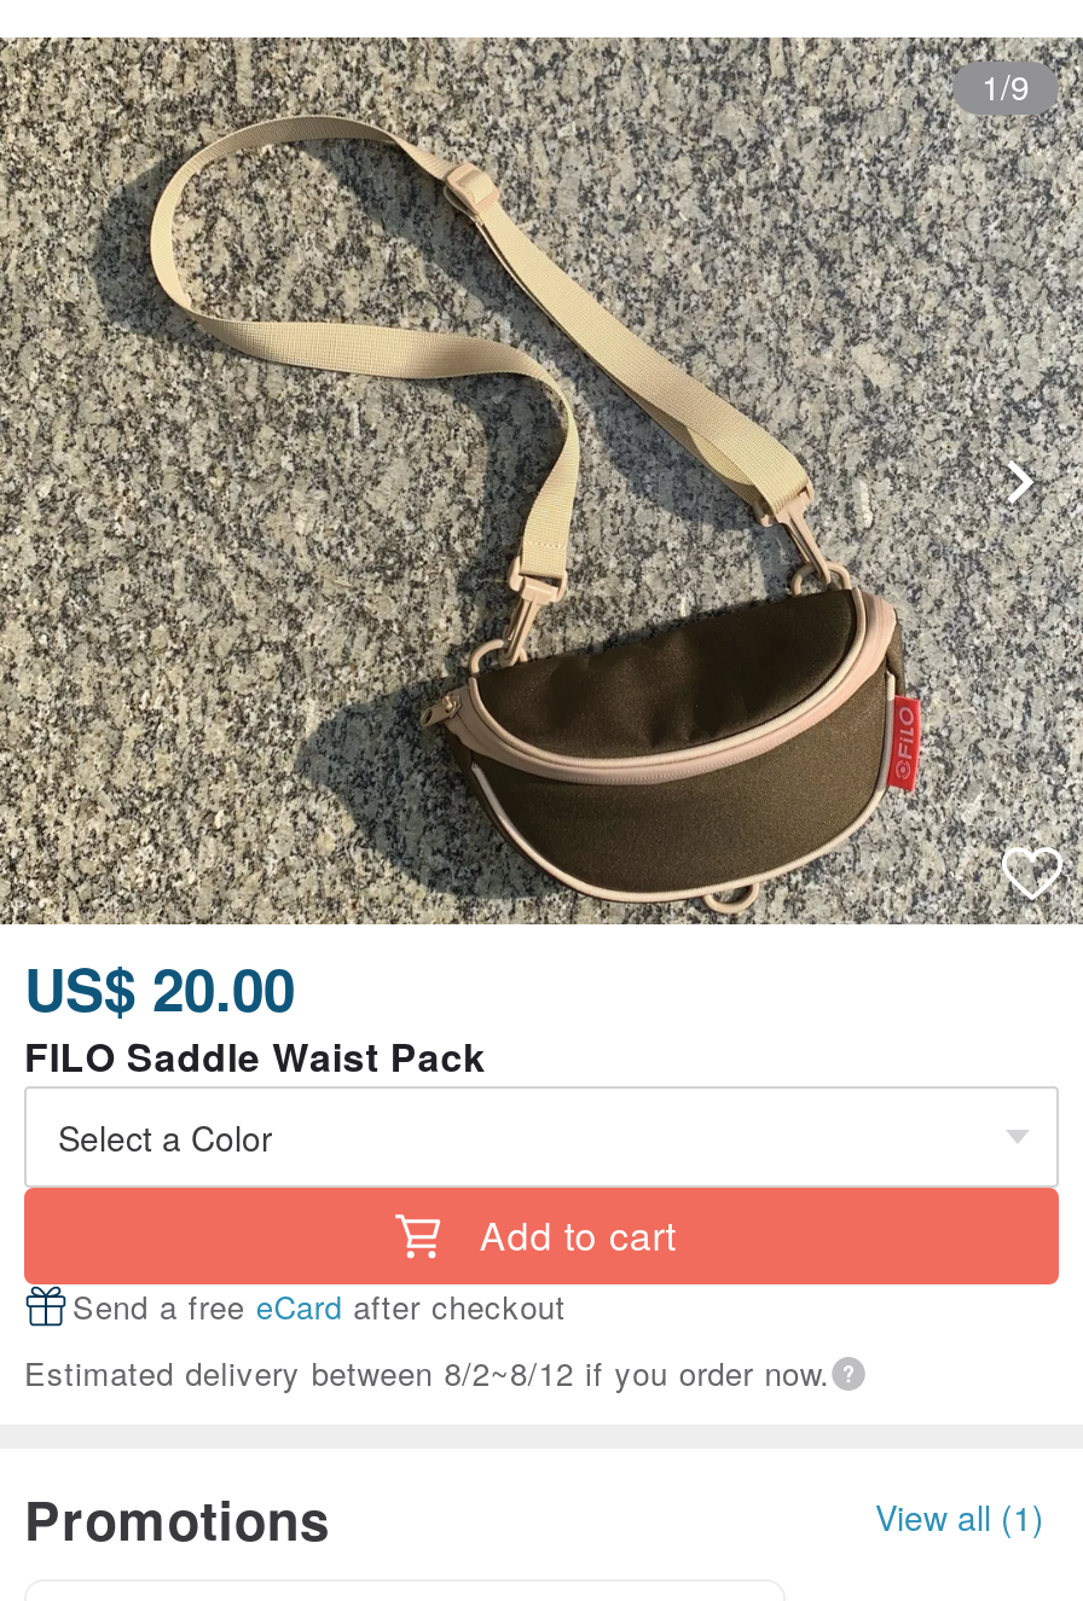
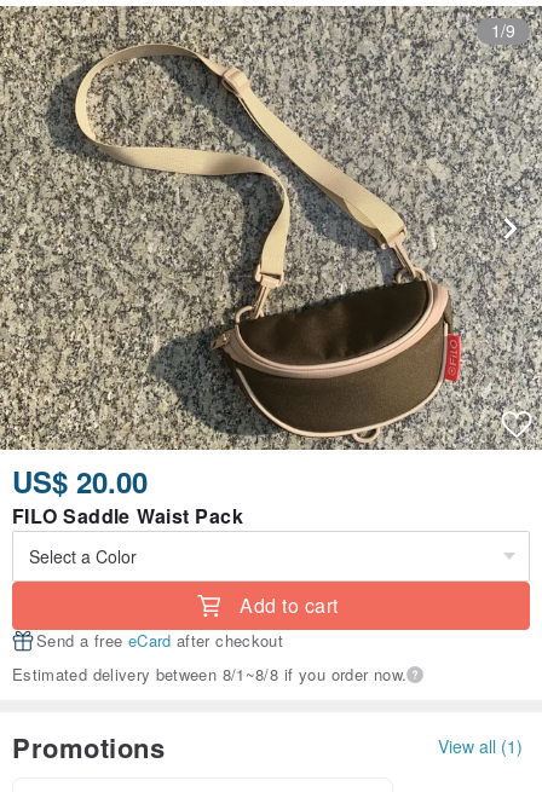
- Estimated delivery between 8/2~8/12 if you order now.
+ Estimated delivery between 8/1~8/8 if you order now.
